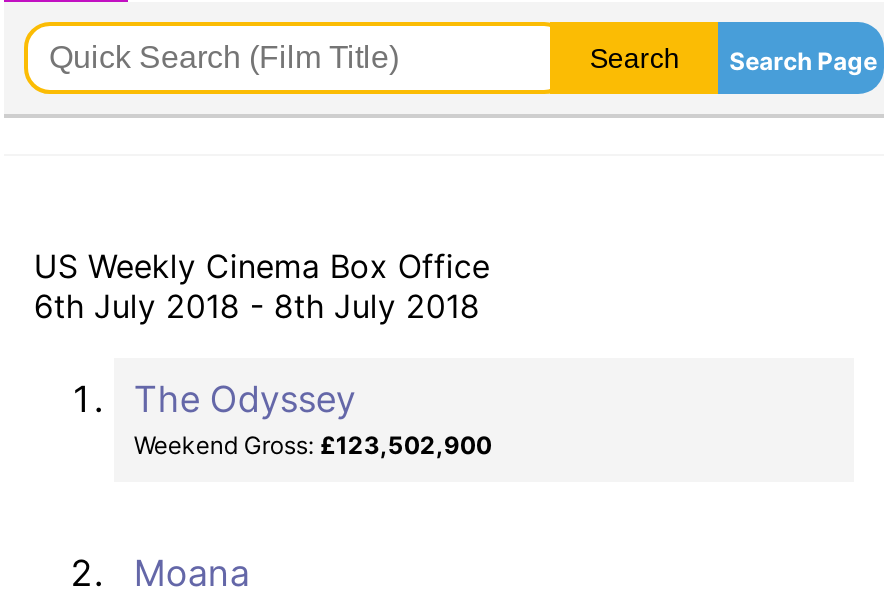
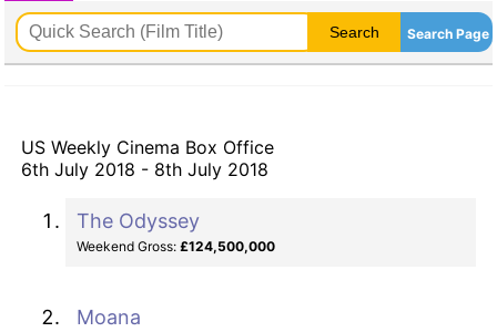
- Weekend Gross: £123,502,900
+ Weekend Gross: £124,500,000
